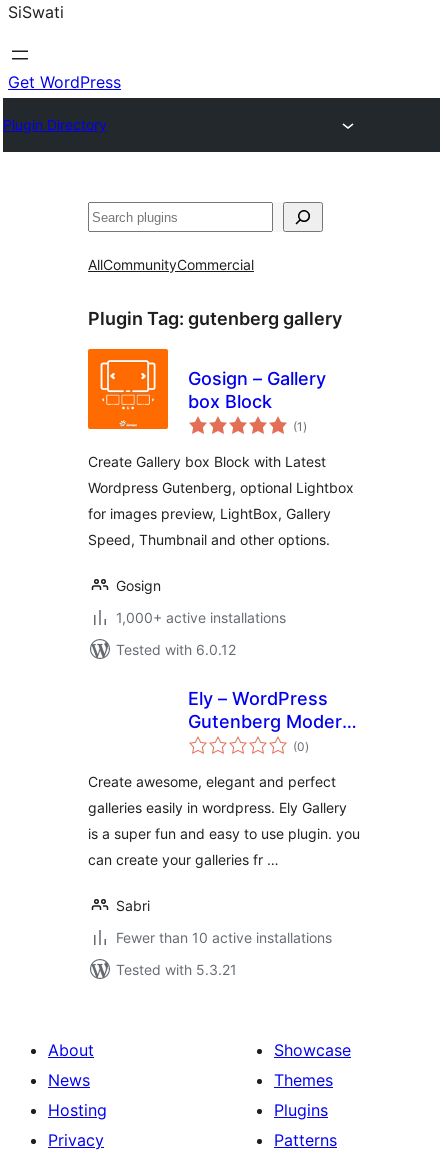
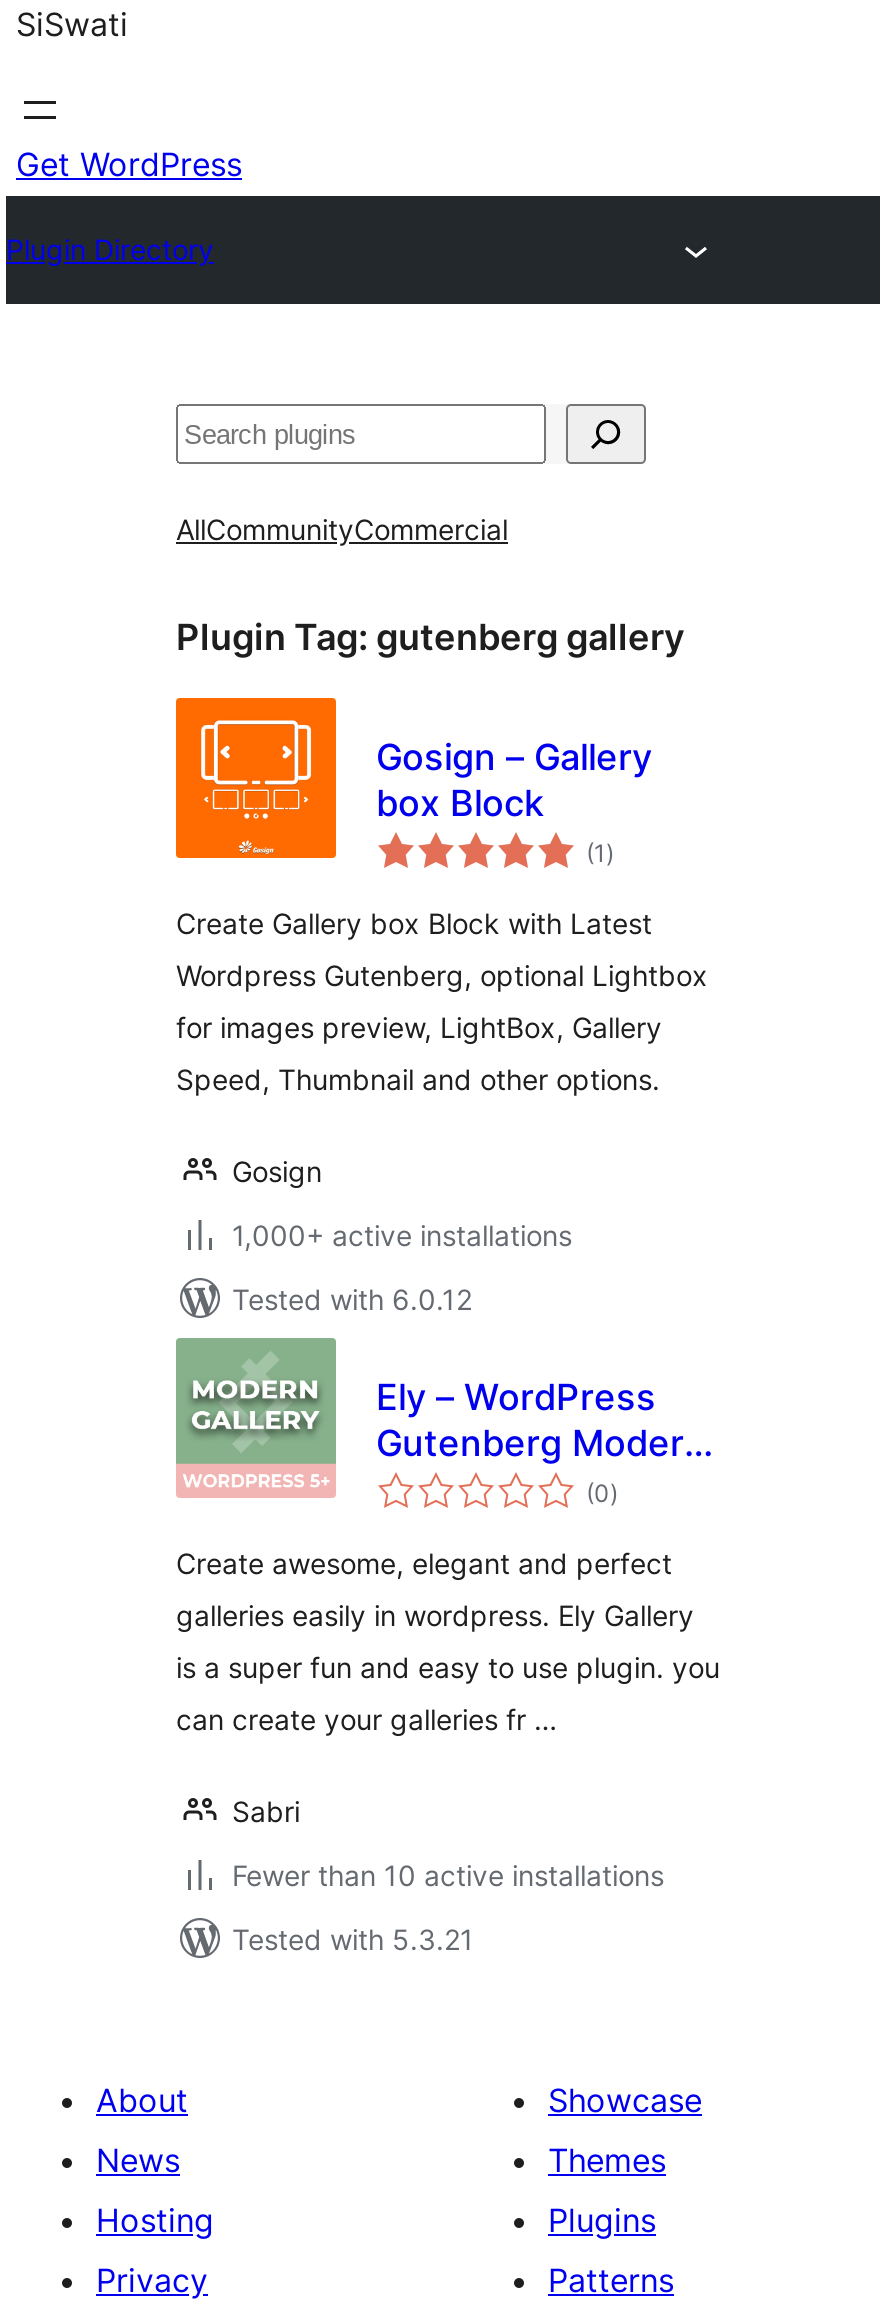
+ [image]
